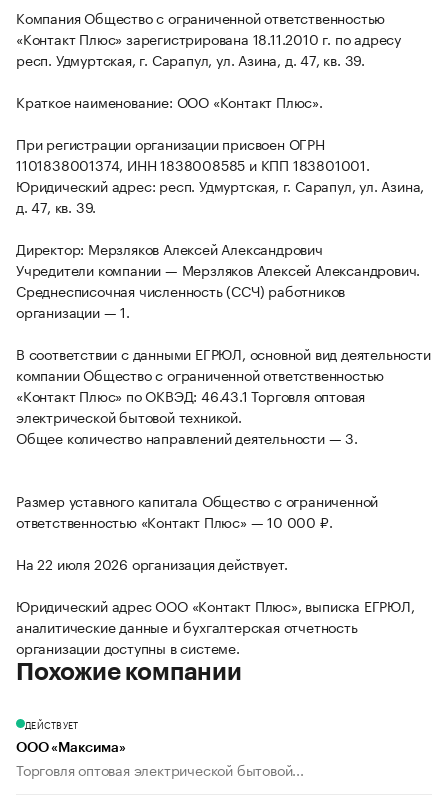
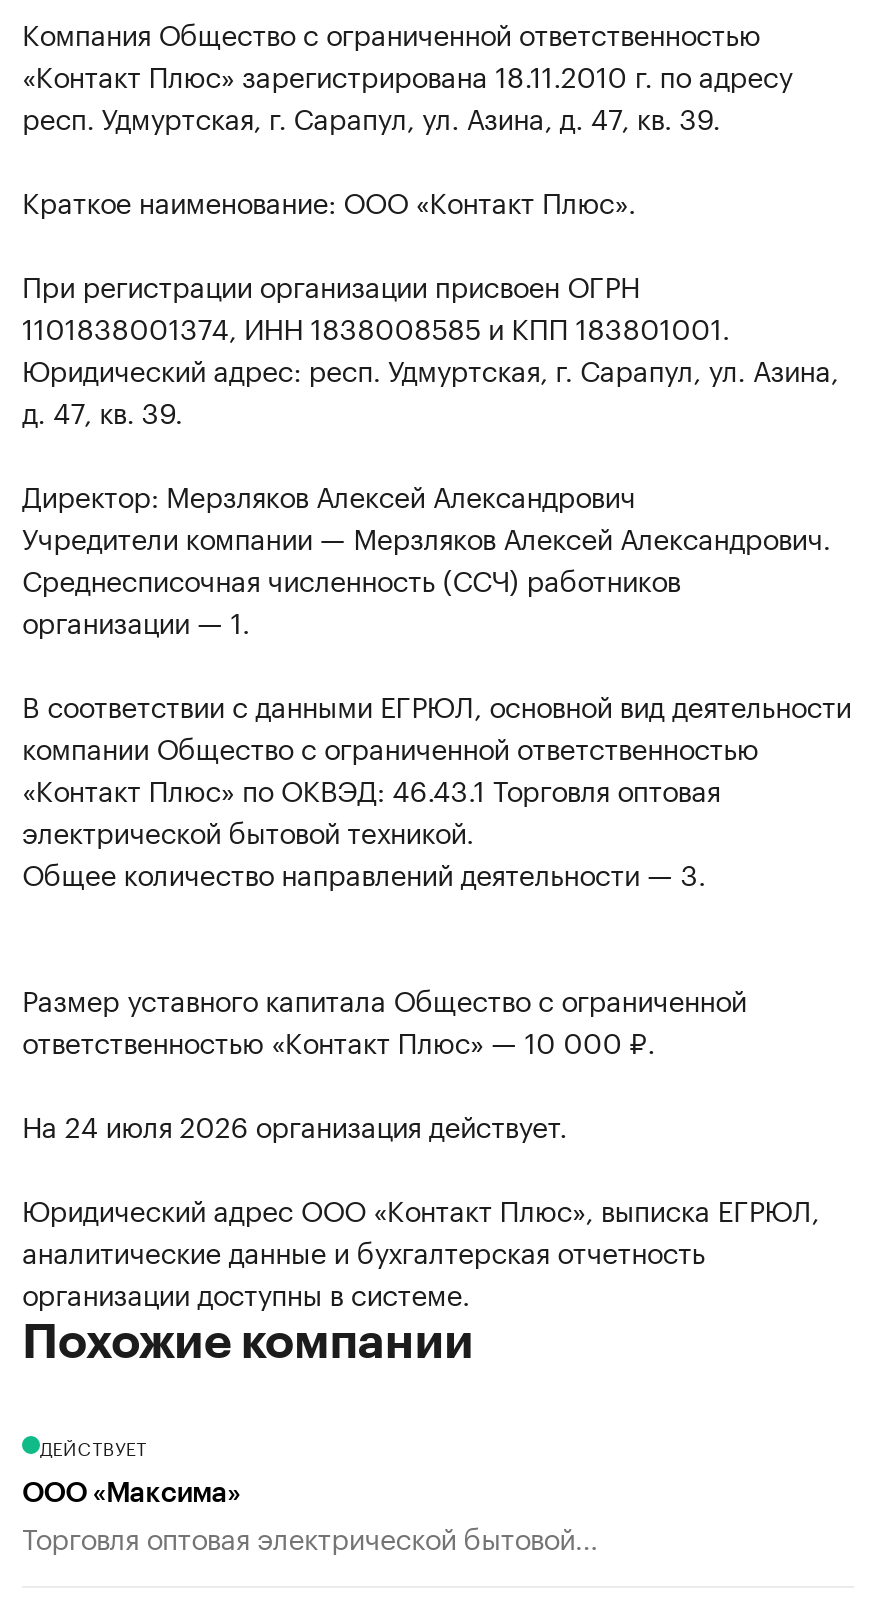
- На 22 июля 2026 организация действует.
+ На 24 июля 2026 организация действует.
